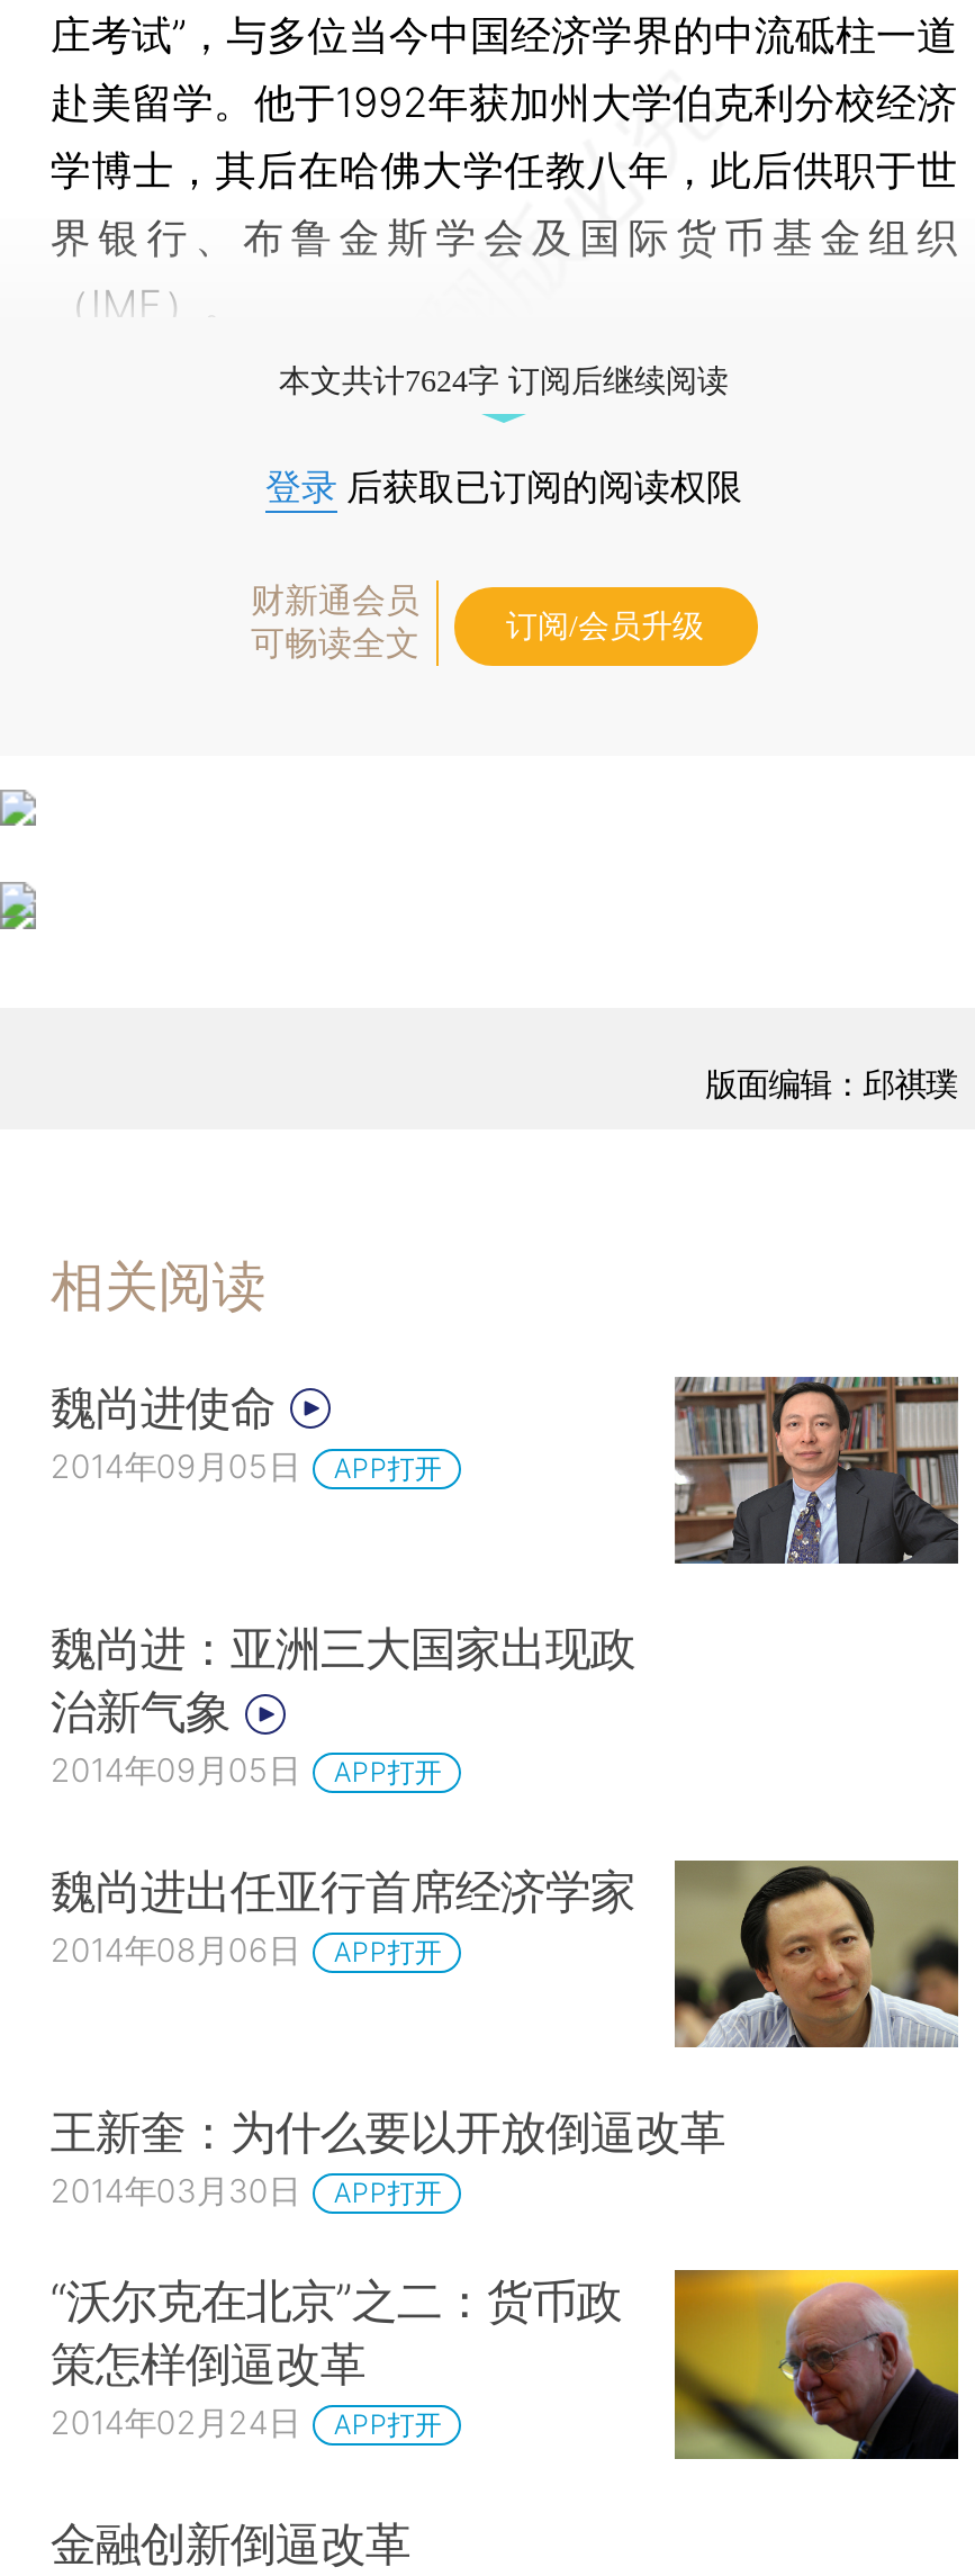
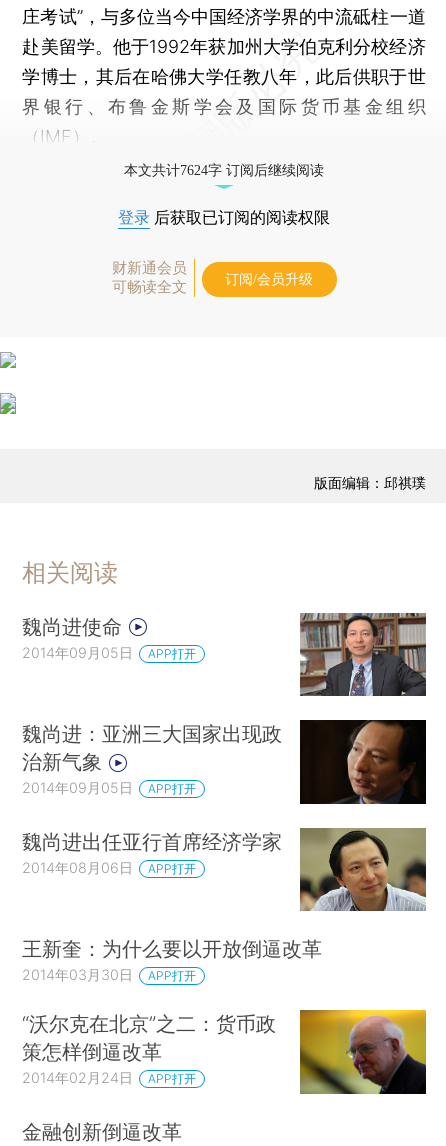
+ [image]
